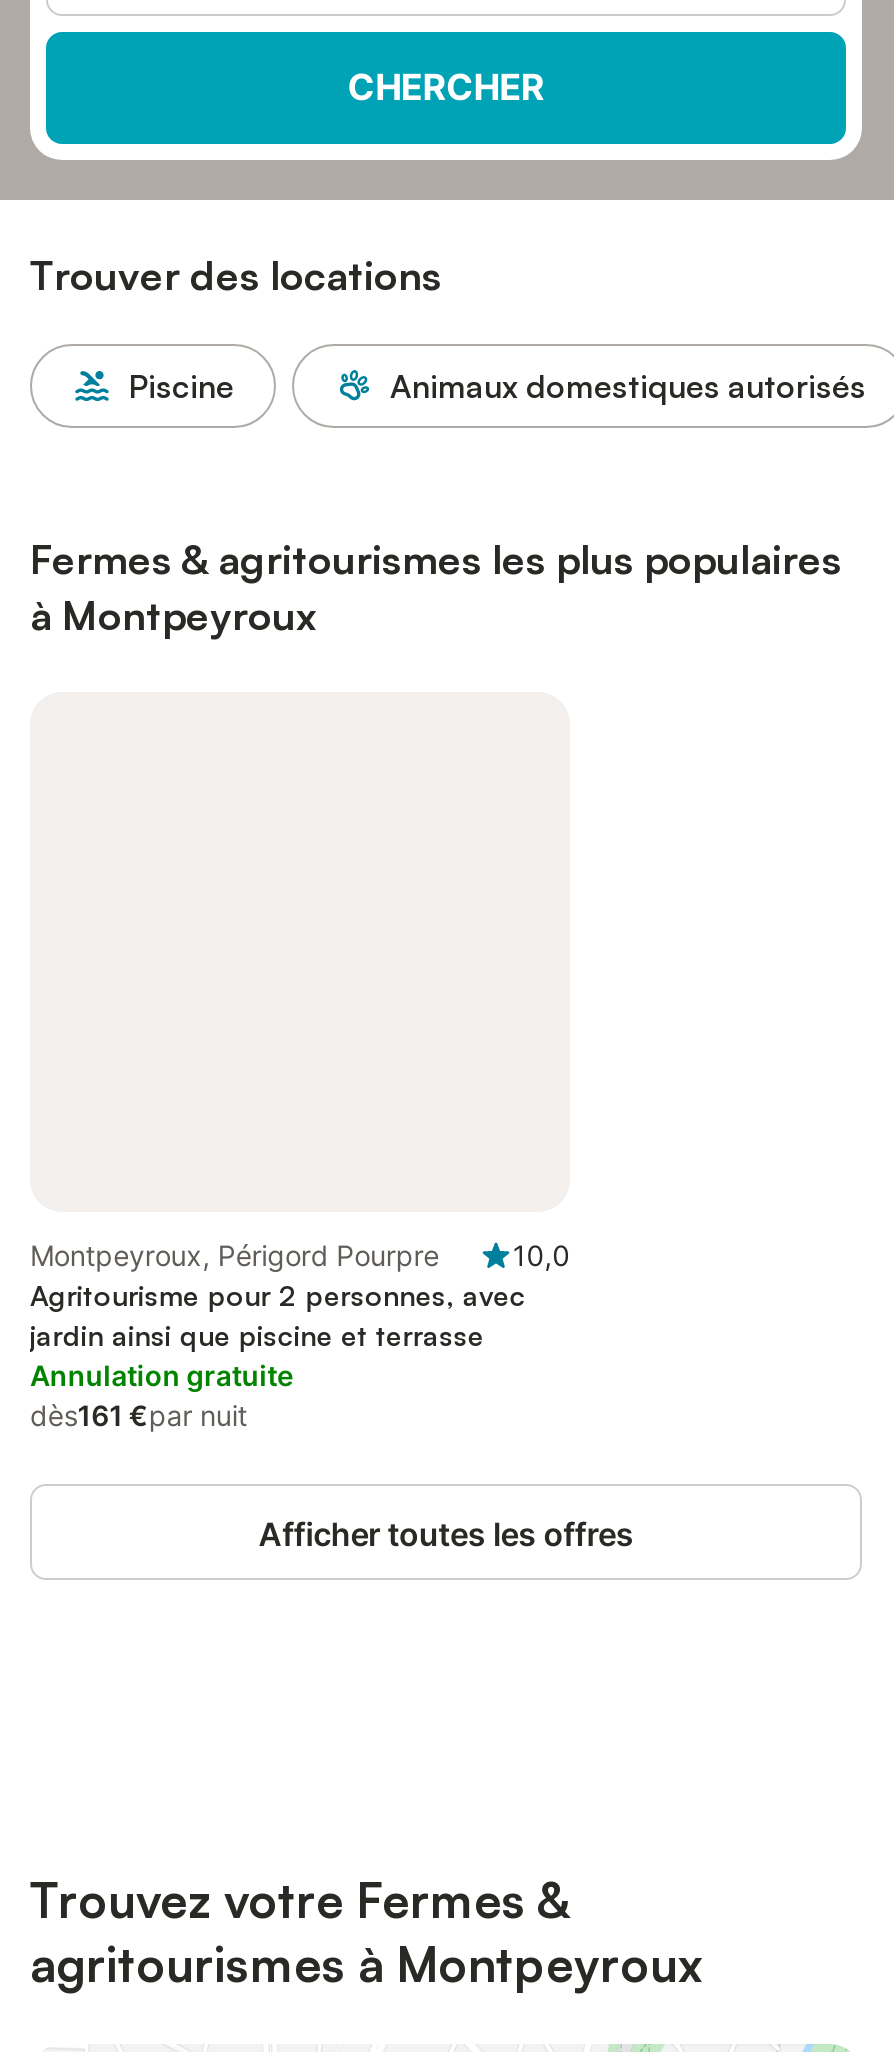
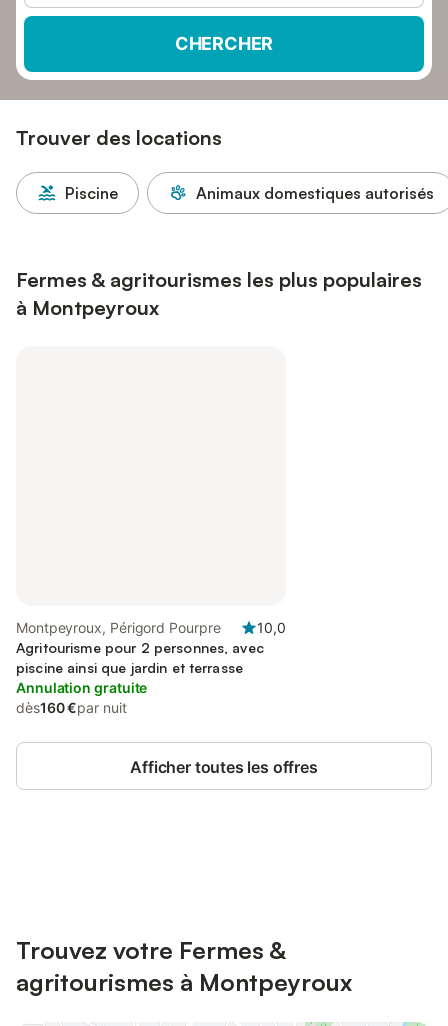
- jardin ainsi que piscine et terrasse
+ piscine ainsi que jardin et terrasse

- dès161 €par nuit
+ dès160 €par nuit
